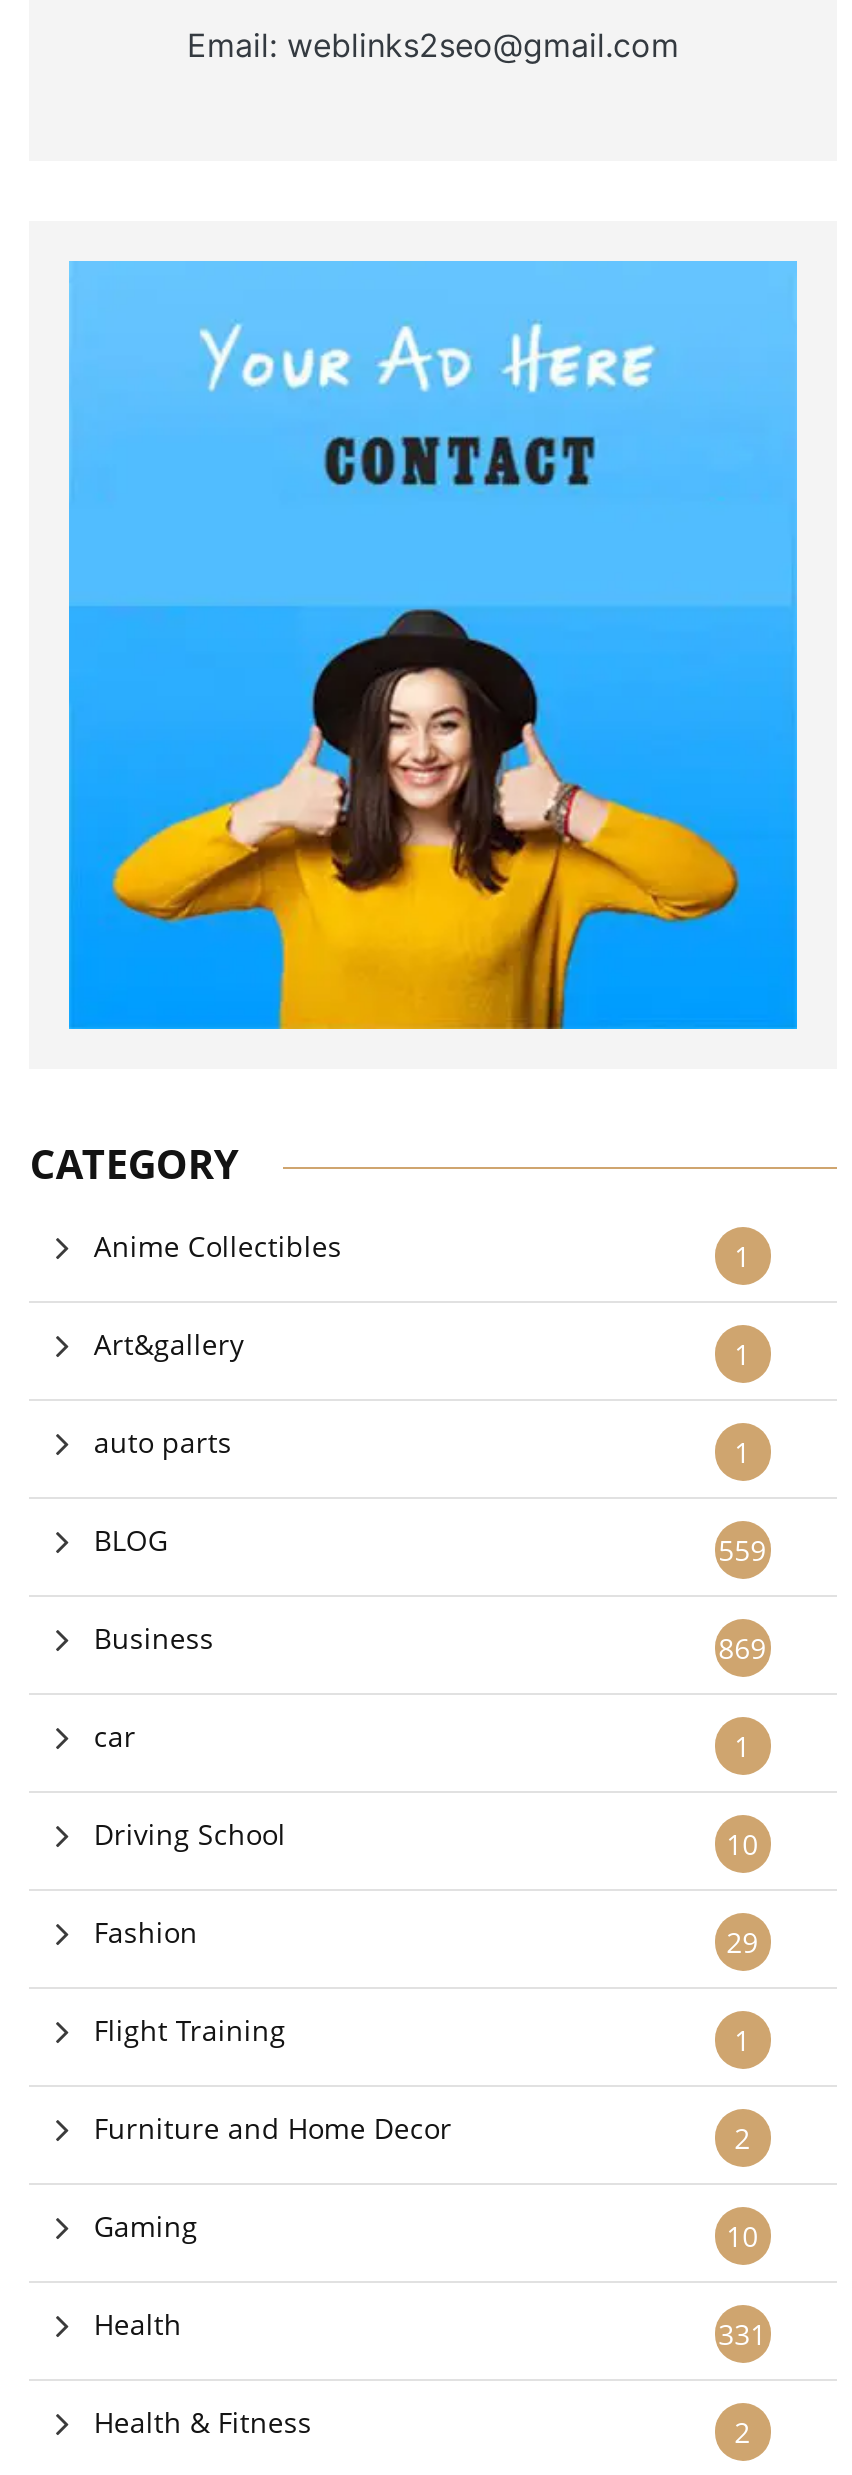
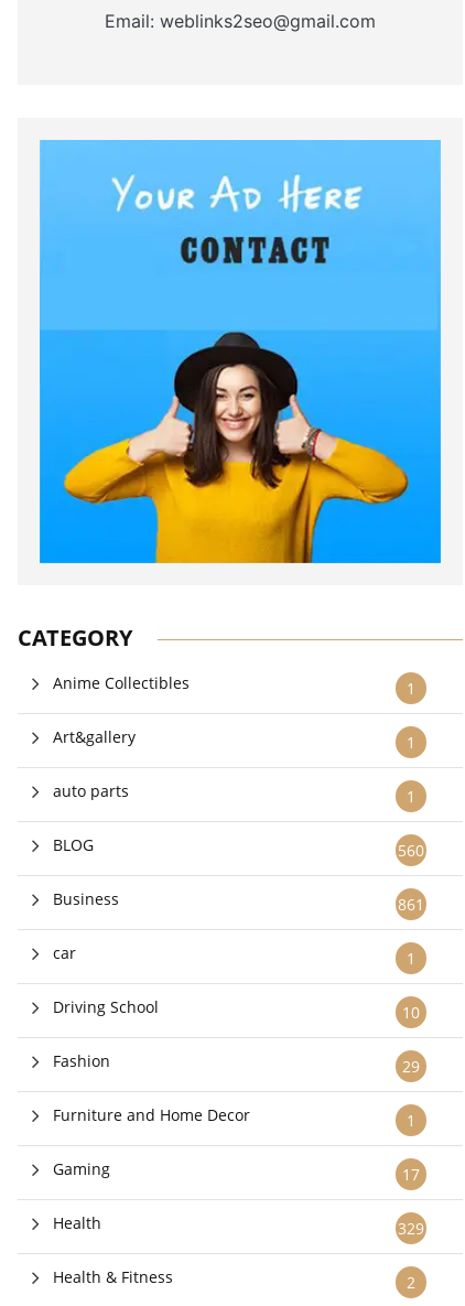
- 559
+ 560

- 869
+ 861

- Flight Training
- 2

- 10
+ 17

- 331
+ 329
